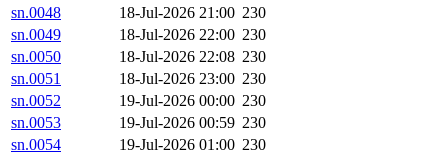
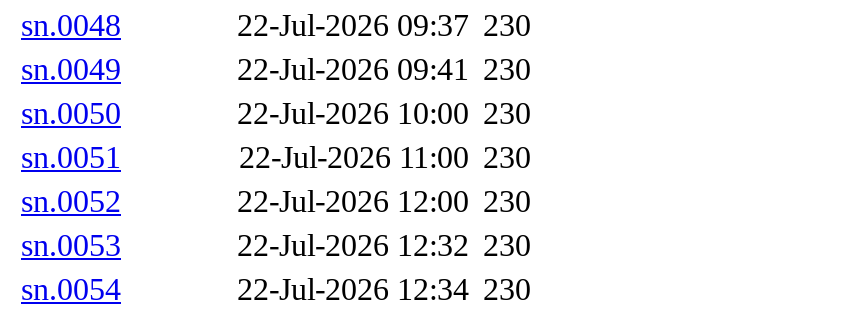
- 18-Jul-2026 21:00 230
+ 22-Jul-2026 09:37 230

- 18-Jul-2026 22:00 230
+ 22-Jul-2026 09:41 230

- 18-Jul-2026 22:08 230
+ 22-Jul-2026 10:00 230

- 18-Jul-2026 23:00 230
+ 22-Jul-2026 11:00 230

- 19-Jul-2026 00:00 230
+ 22-Jul-2026 12:00 230

- 19-Jul-2026 00:59 230
+ 22-Jul-2026 12:32 230

- 19-Jul-2026 01:00 230
+ 22-Jul-2026 12:34 230
